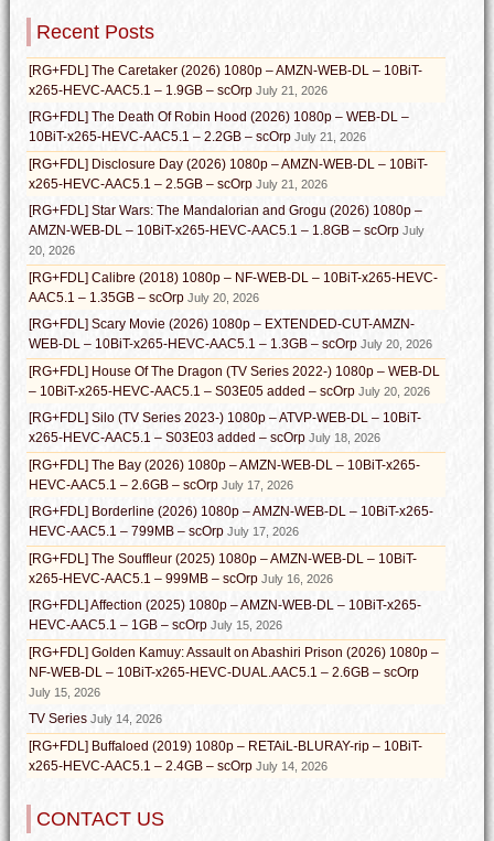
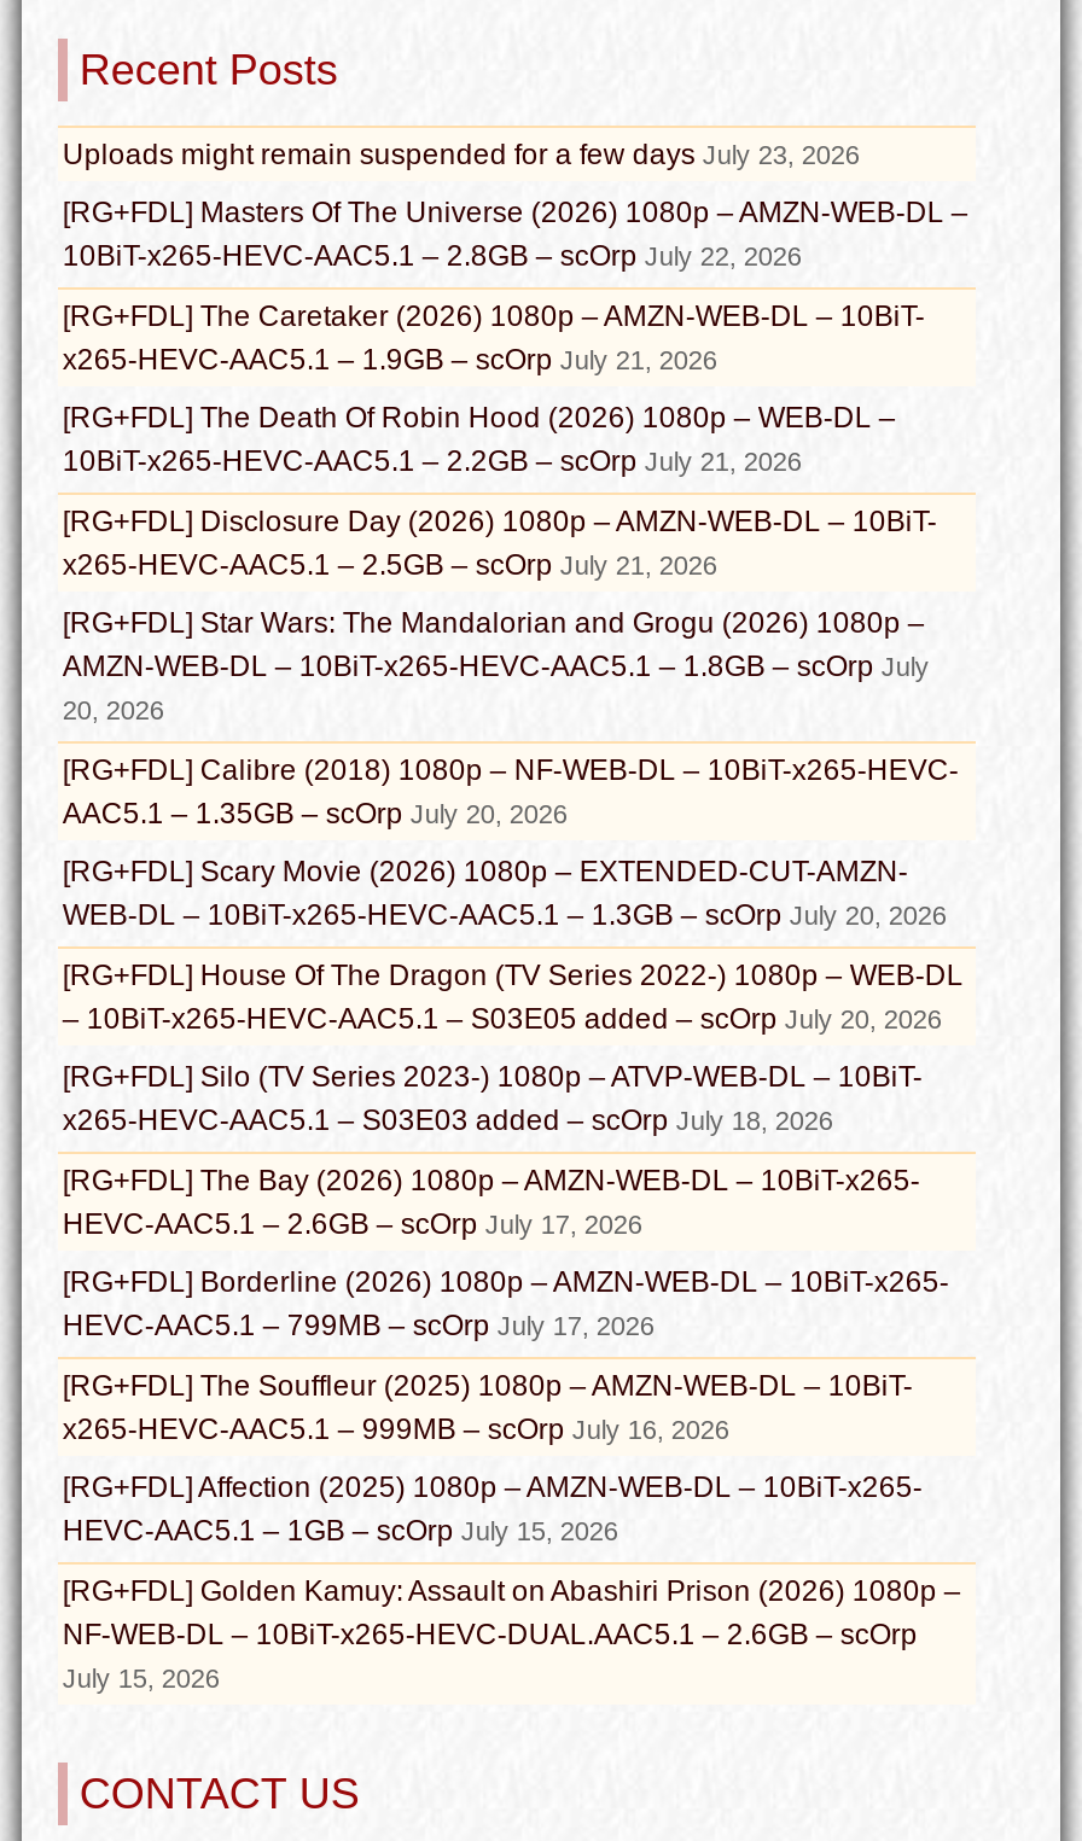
+ Uploads might remain suspended for a few days July 23, 2026
+ [RG+FDL] Masters Of The Universe (2026) 1080p – AMZN-WEB-DL –
+ 10BiT-x265-HEVC-AAC5.1 – 2.8GB – scOrp July 22, 2026

moved down: [RG+FDL] The Caretaker (2026) 1080p – AMZN-WEB-DL – 10BiT- | x265-HEVC-AAC5.1 – 1.9GB – scOrp July 21, 2026 | [RG+FDL] The Death Of Robin Hood (2026) 1080p – WEB-DL – | ... | NF-WEB-DL – 10BiT-x265-HEVC-DUAL.AAC5.1 – 2.6GB – scOrp | July 15, 2026

- TV Series July 14, 2026
- [RG+FDL] Buffaloed (2019) 1080p – RETAiL-BLURAY-rip – 10BiT-
- x265-HEVC-AAC5.1 – 2.4GB – scOrp July 14, 2026
